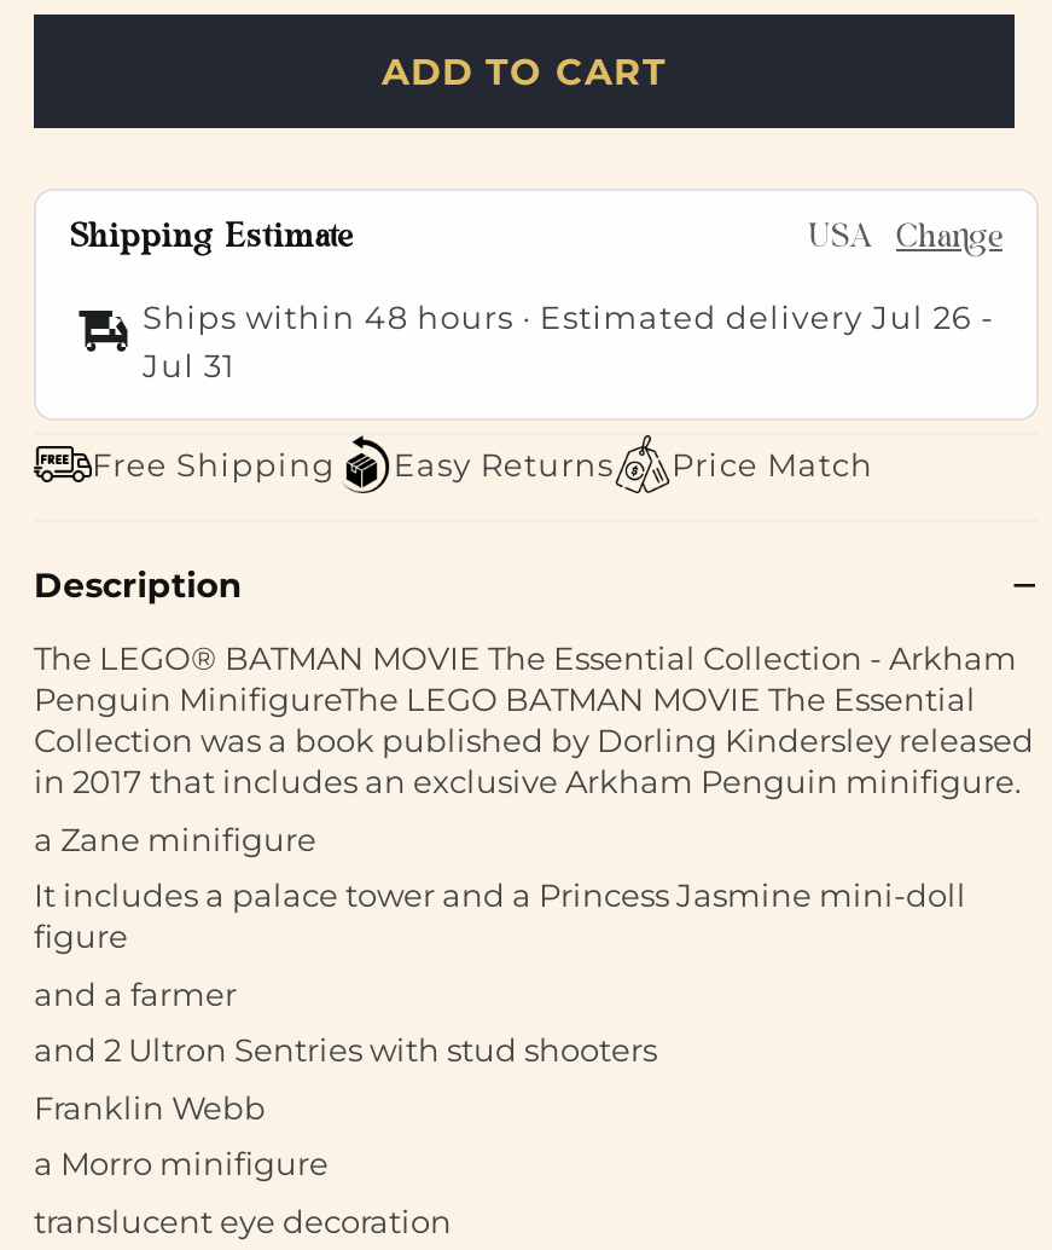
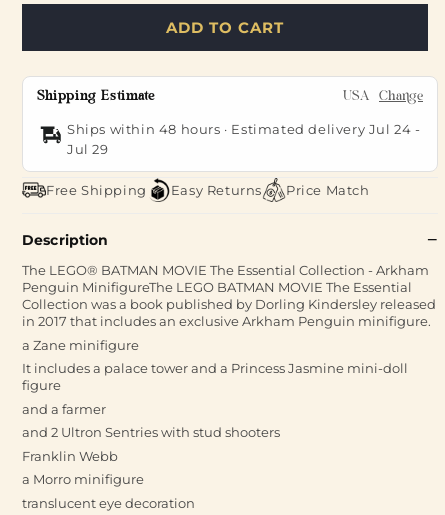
- Ships within 48 hours · Estimated delivery Jul 26 -
+ Ships within 48 hours · Estimated delivery Jul 24 -

- Jul 31
+ Jul 29
